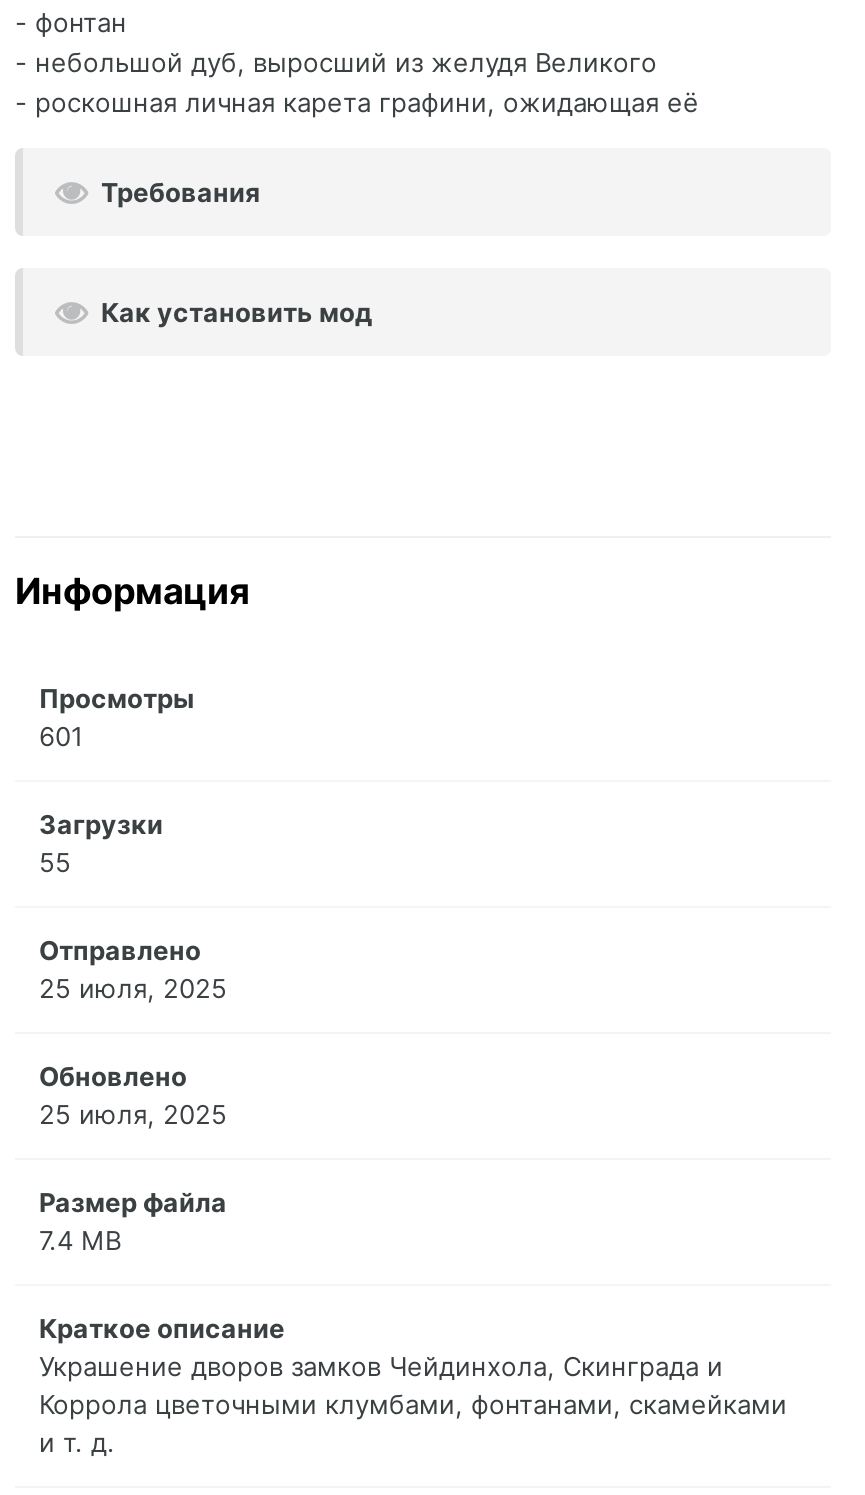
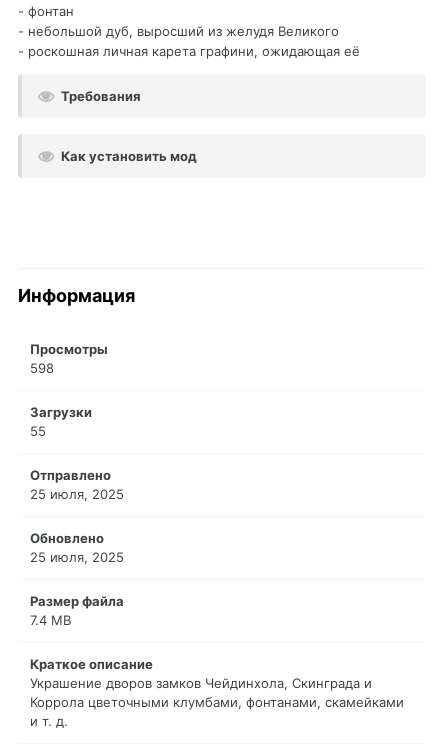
- 601
+ 598
